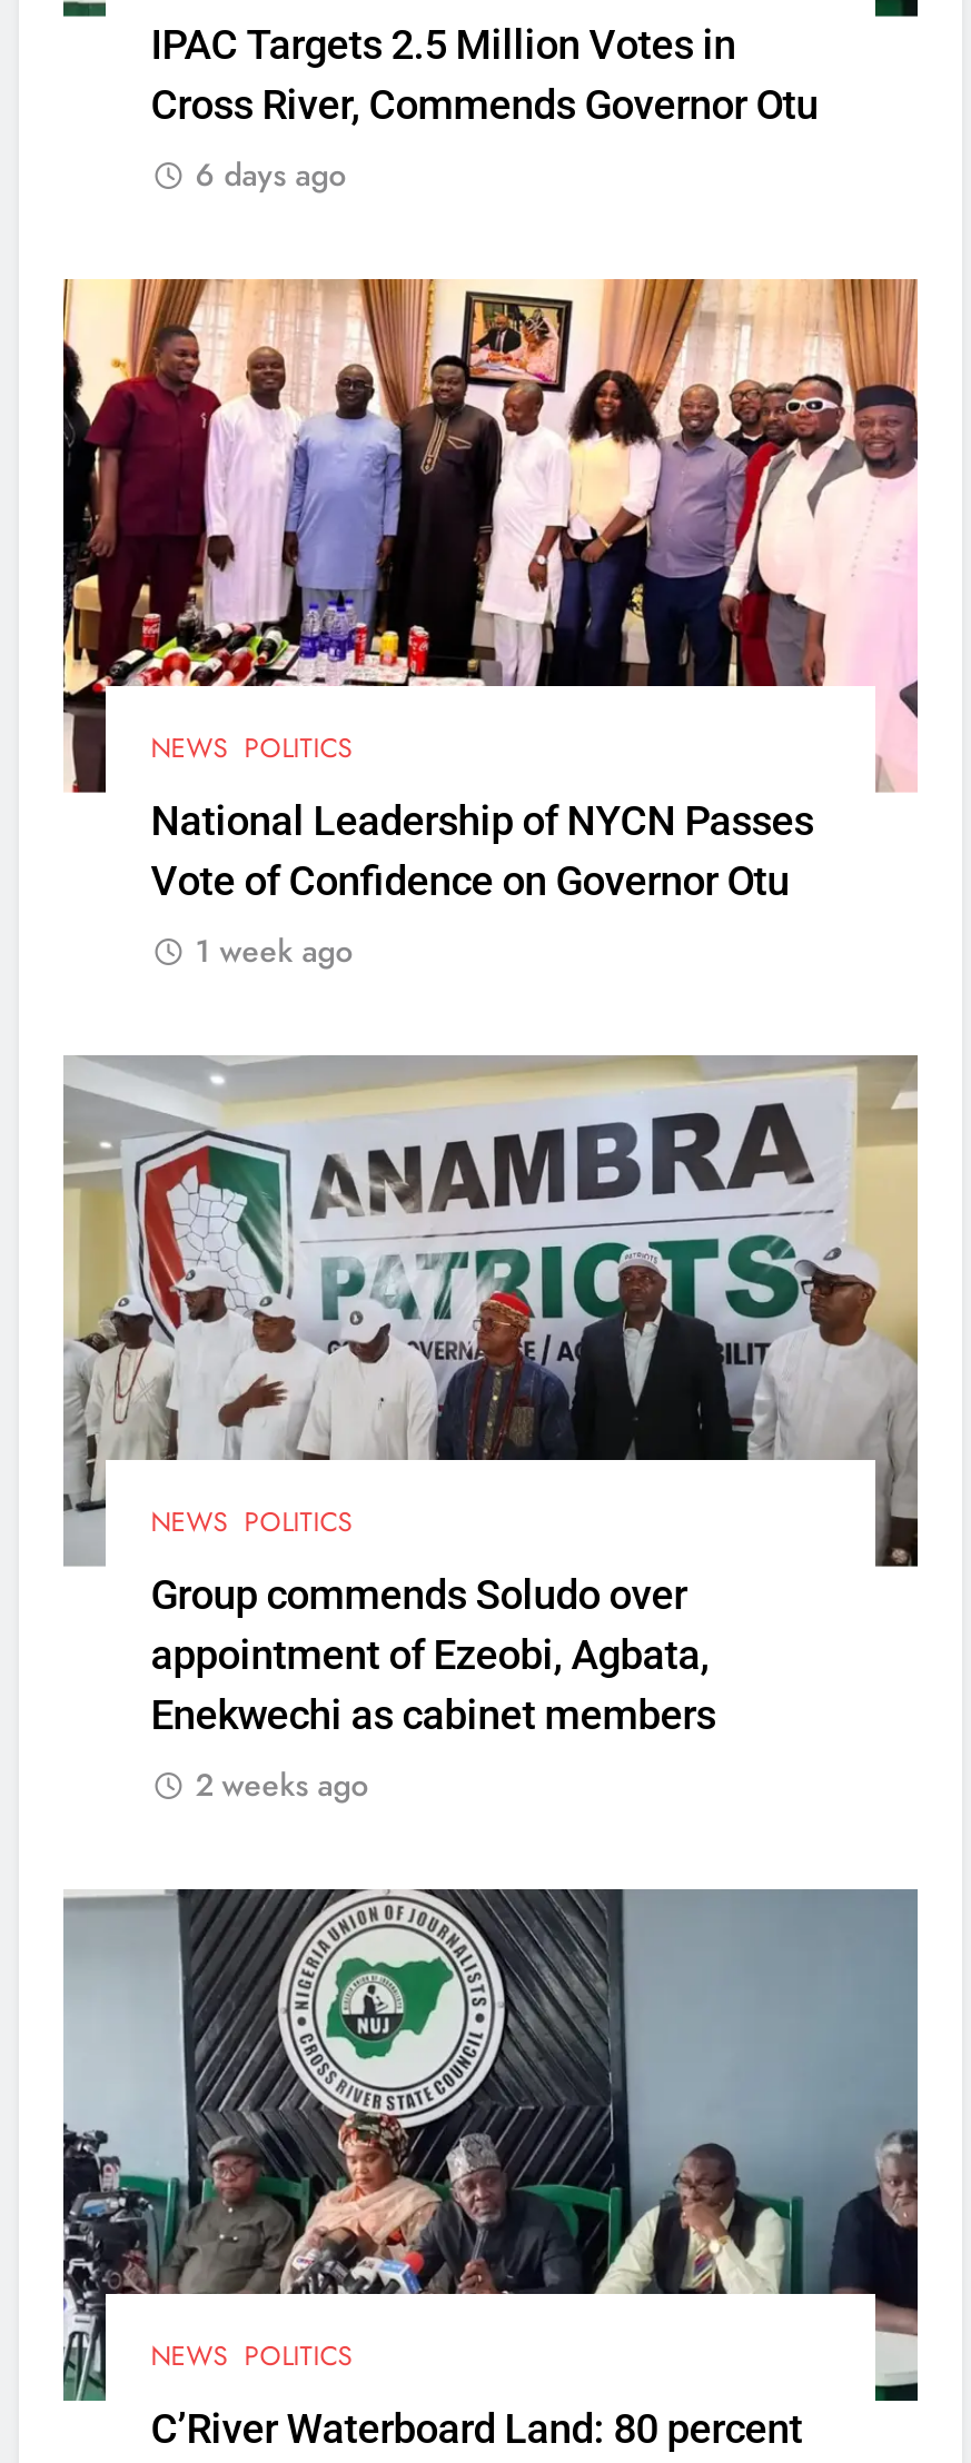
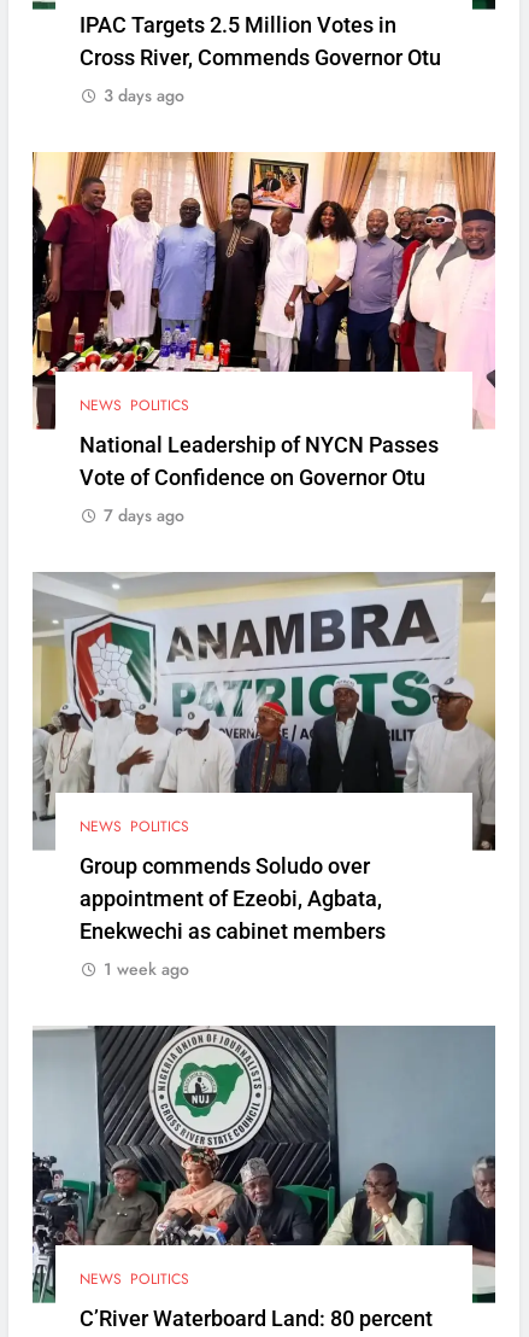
- 6 days ago
+ 3 days ago

- 1 week ago
+ 7 days ago

- 2 weeks ago
+ 1 week ago
